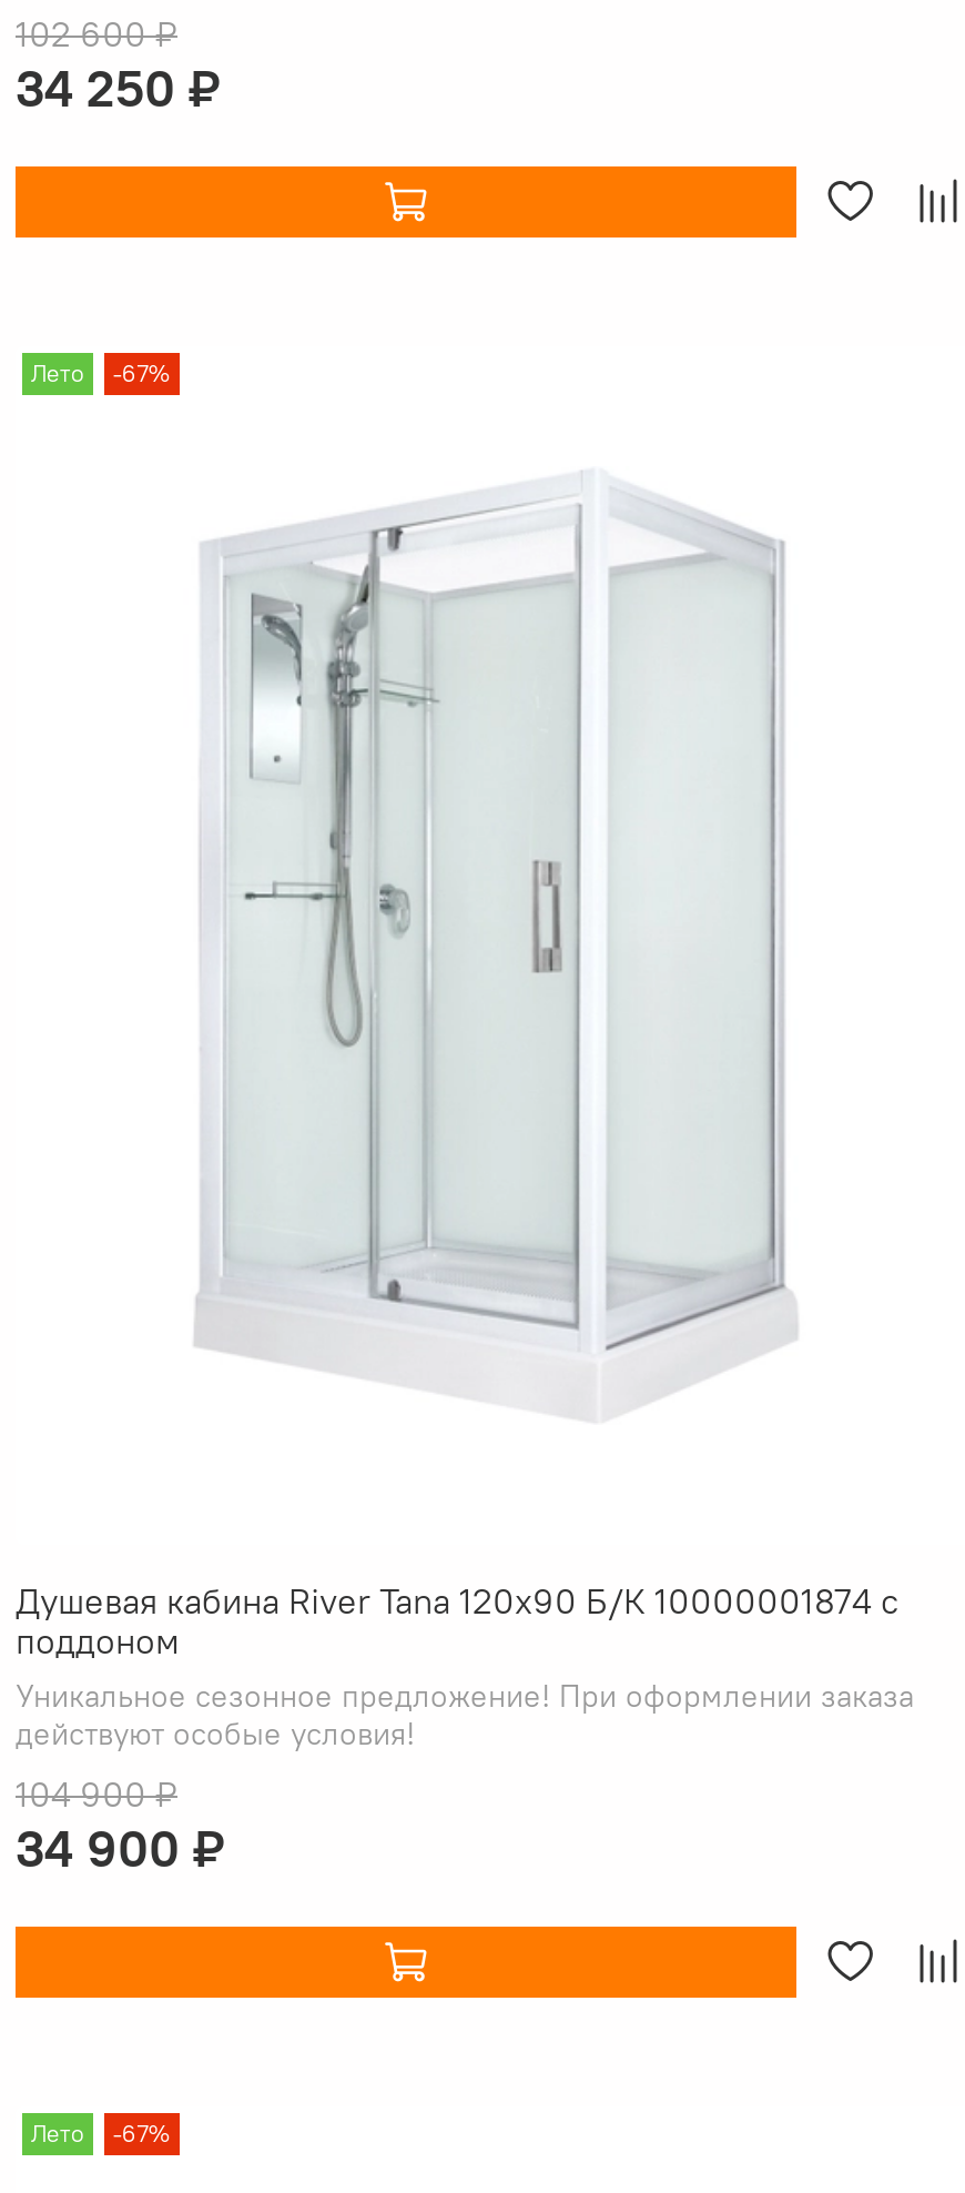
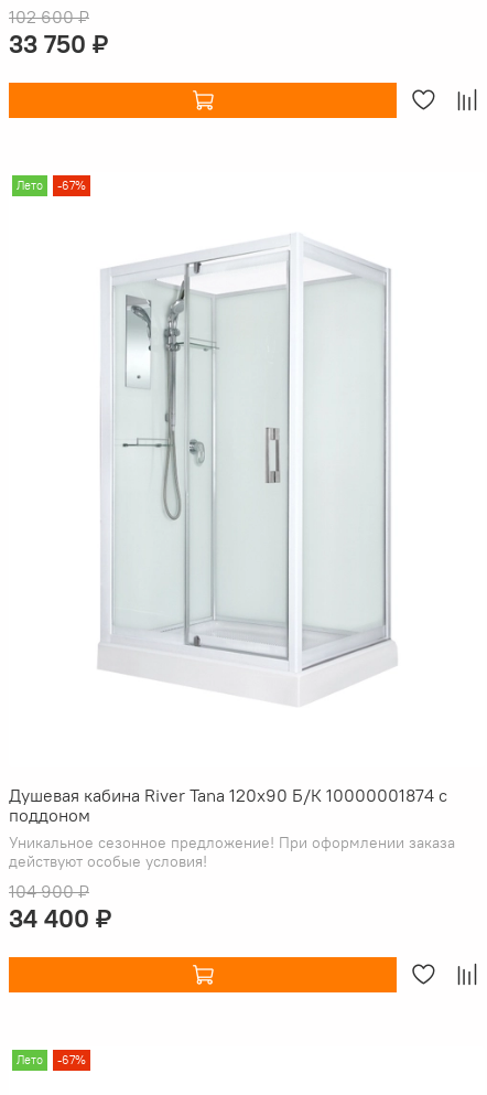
- 34 250 ₽
+ 33 750 ₽

- 34 900 ₽
+ 34 400 ₽
